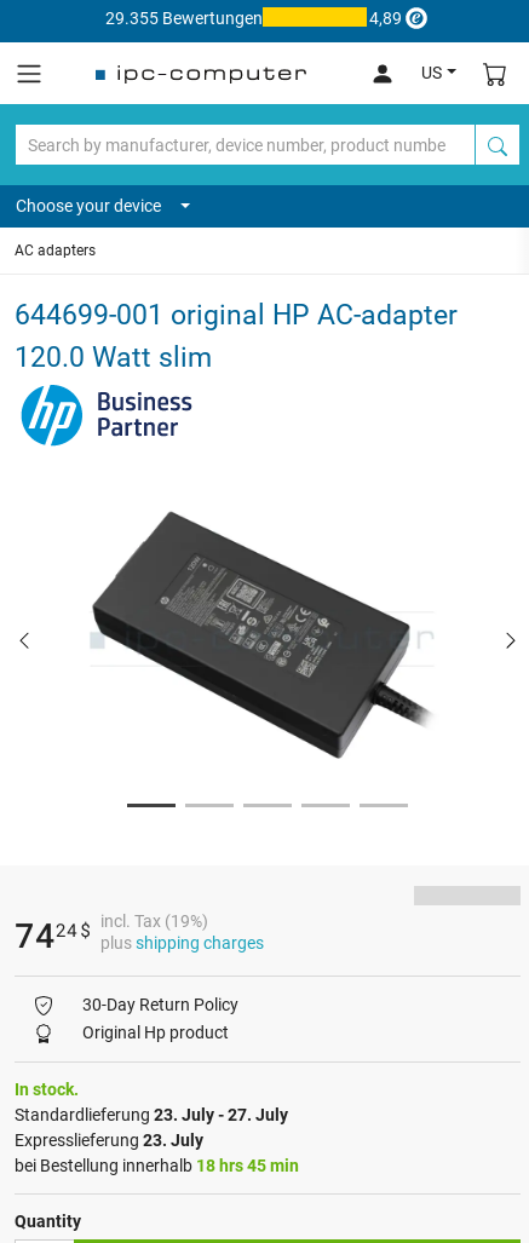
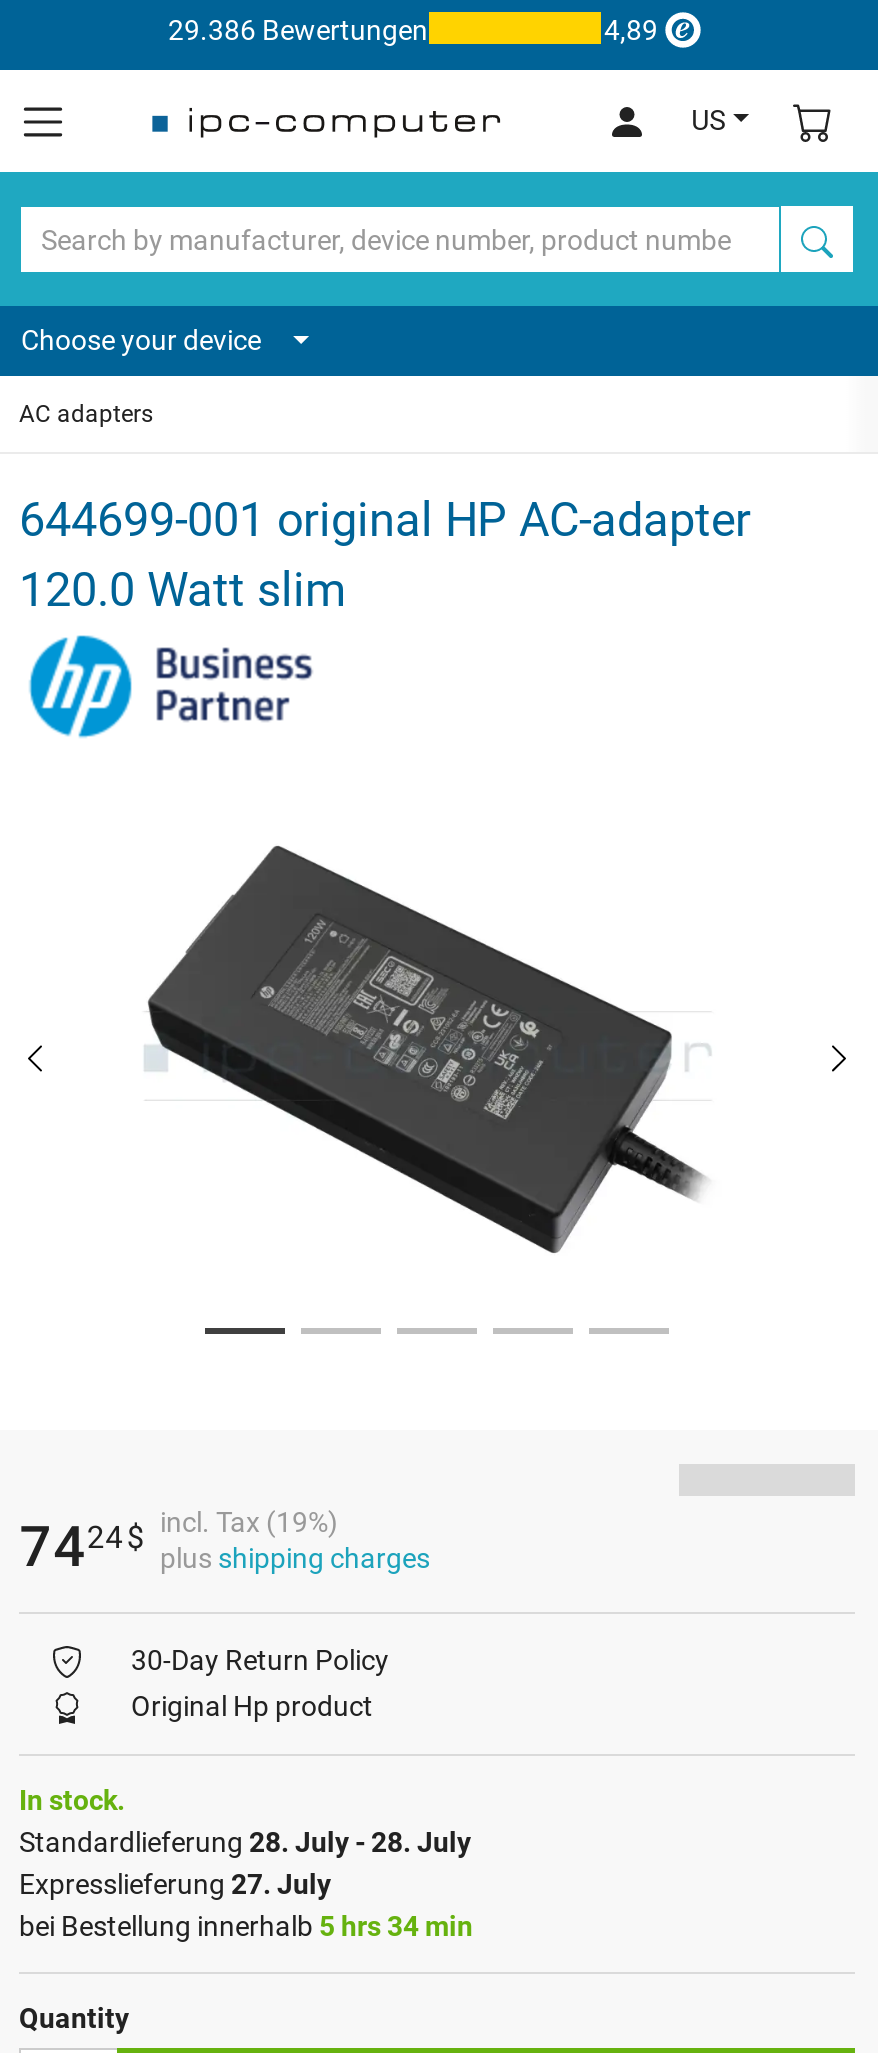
- 29.355 Bewertungen
+ 29.386 Bewertungen

- Standardlieferung 23. July - 27. July
+ Standardlieferung 28. July - 28. July

- Expresslieferung 23. July
+ Expresslieferung 27. July

- bei Bestellung innerhalb 18 hrs 45 min
+ bei Bestellung innerhalb 5 hrs 34 min
